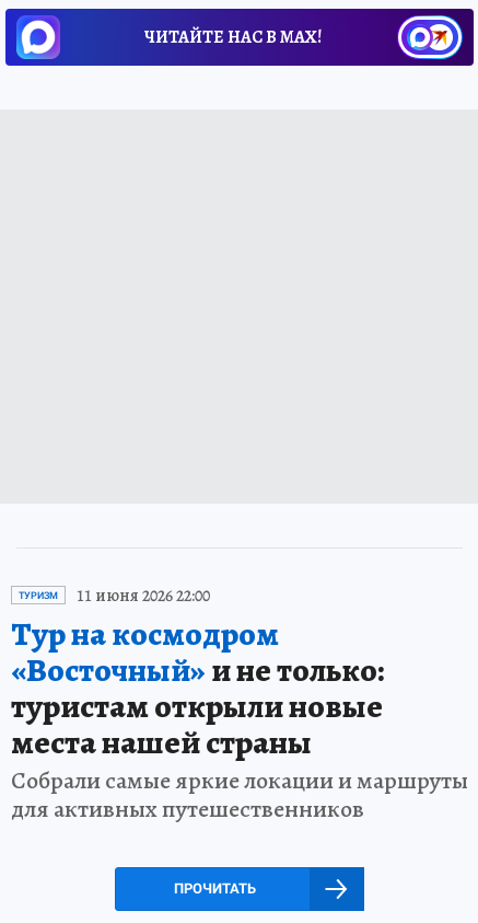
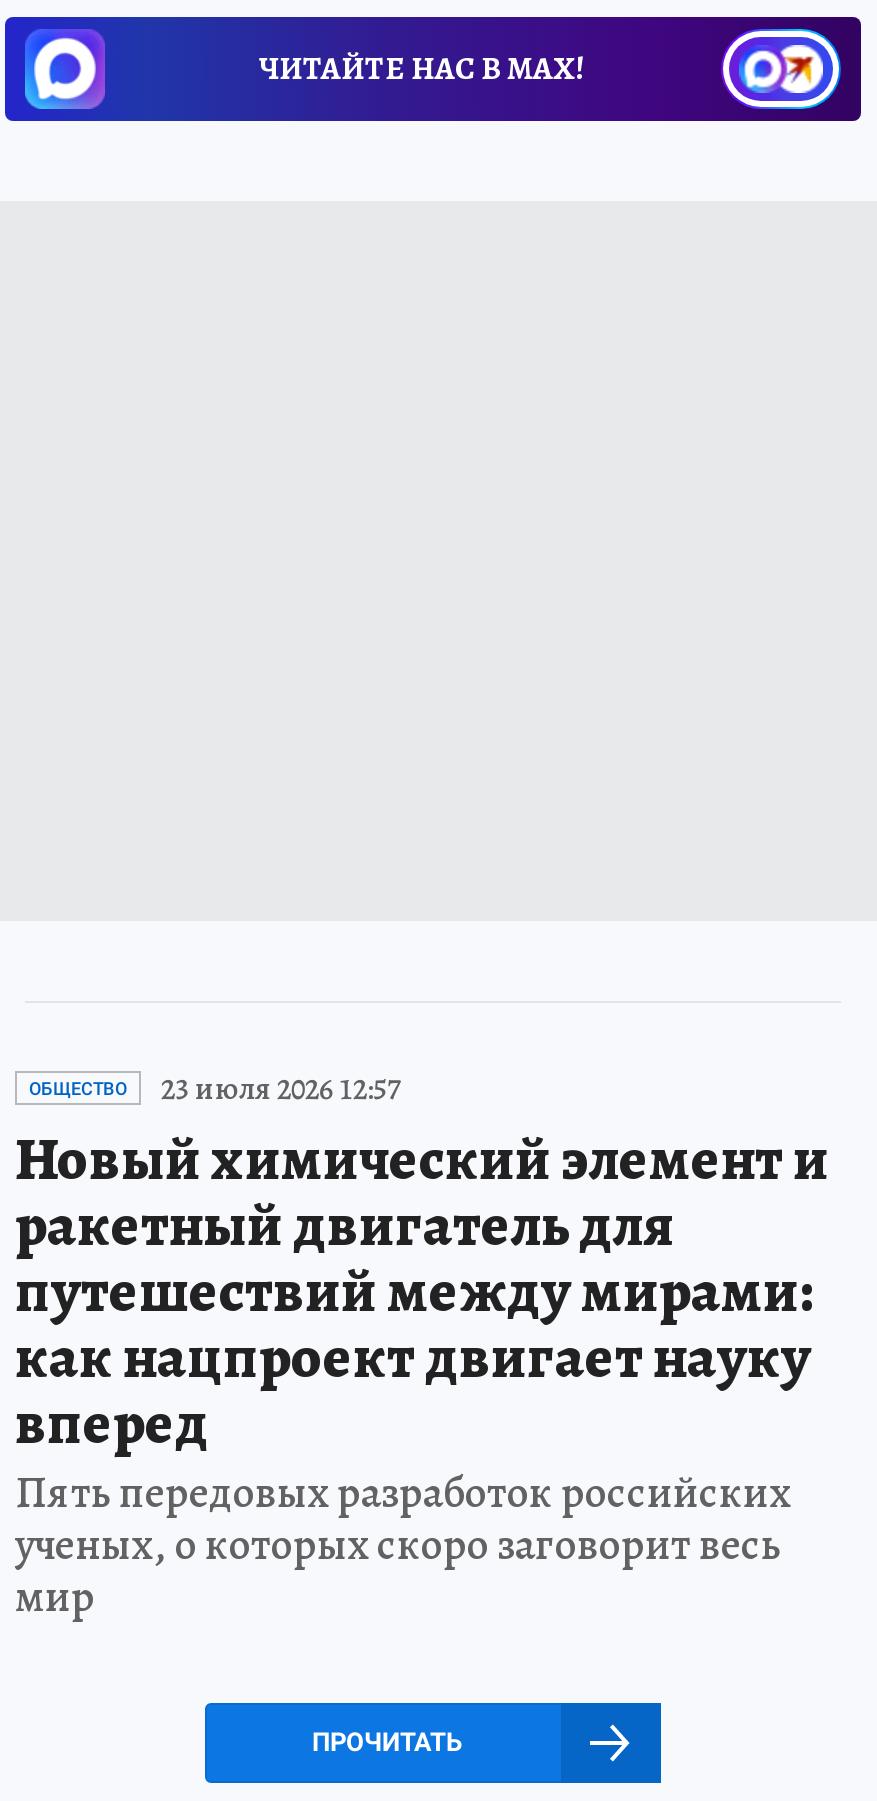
- ТУРИЗМ
- 11 июня 2026 22:00
- Тур на космодром
- «Восточный»и не только:
- туристам открыли новые
- места нашей страны
- Собрали самые яркие локации и маршруты
- для активных путешественников
+ ОБЩЕСТВО
+ 23 июля 2026 12:57
+ Новый химический элемент и
+ ракетный двигатель для
+ путешествий между мирами:
+ как нацпроект двигает науку
+ вперед
+ Пять передовых разработок российских
+ ученых, о которых скоро заговорит весь
+ мир
